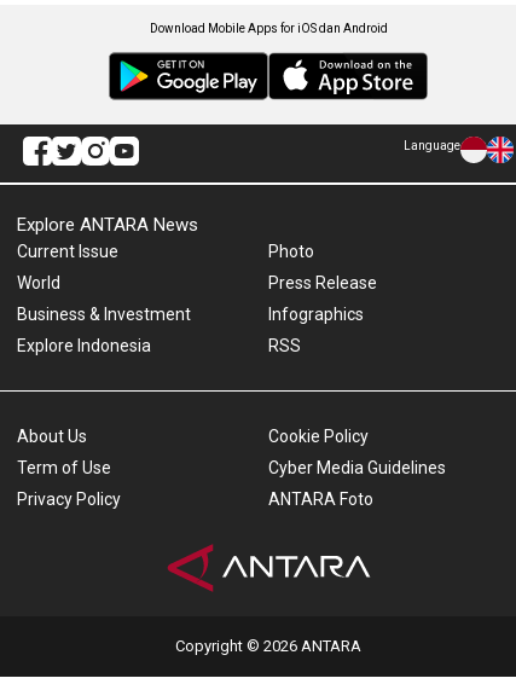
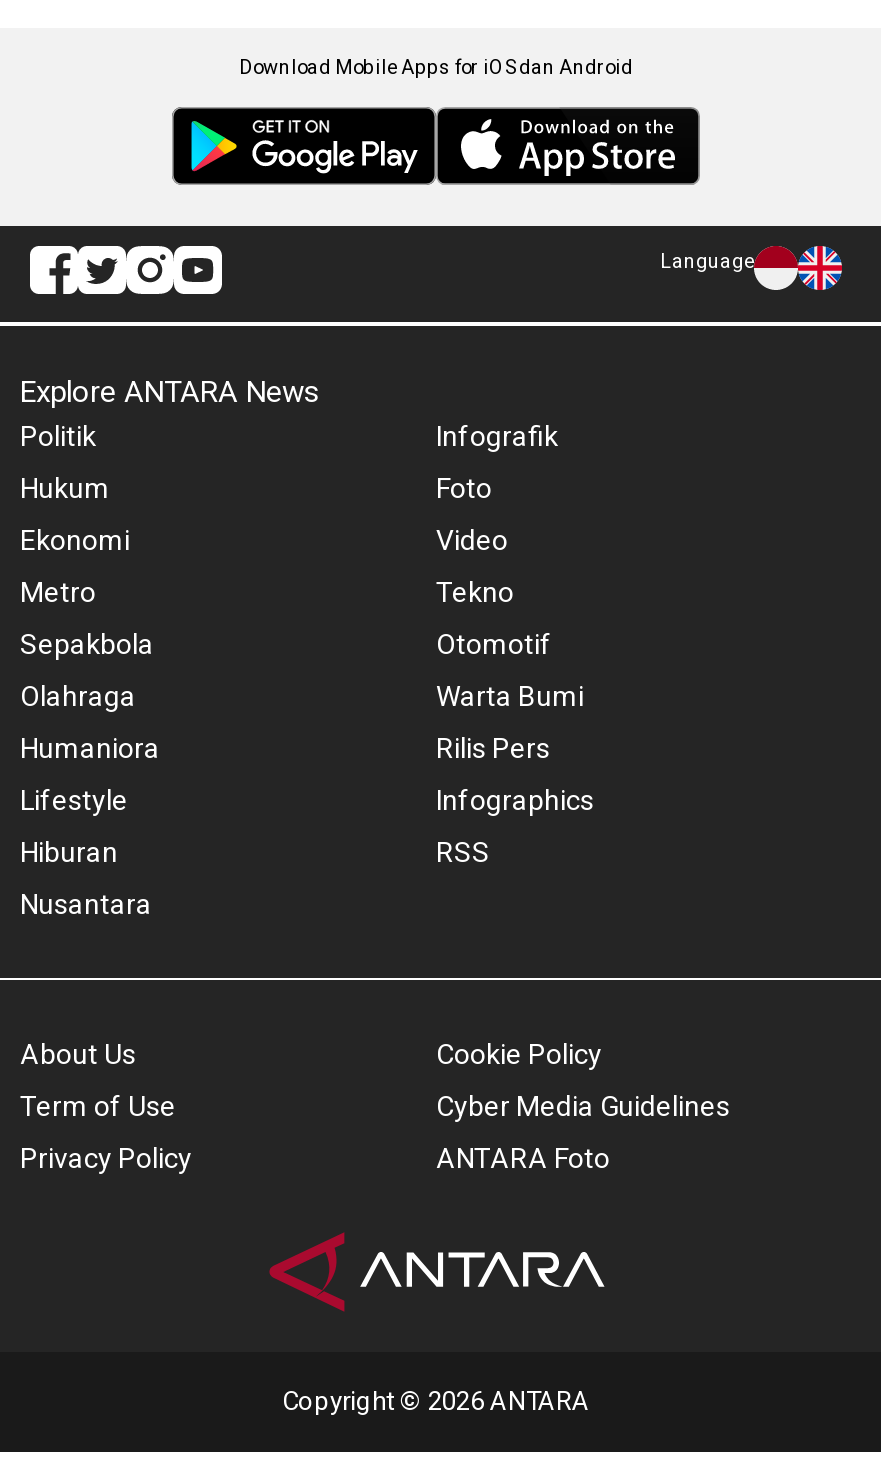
- Current Issue
- World
- Business & Investment
- Explore Indonesia
+ Politik
+ Hukum
+ Ekonomi
+ Metro
+ Sepakbola
+ Olahraga
+ Humaniora
+ Lifestyle
+ Hiburan
+ Nusantara

- Photo
- Press Release
+ Infografik
+ Foto
+ Video
+ Tekno
+ Otomotif
+ Warta Bumi
+ Rilis Pers
